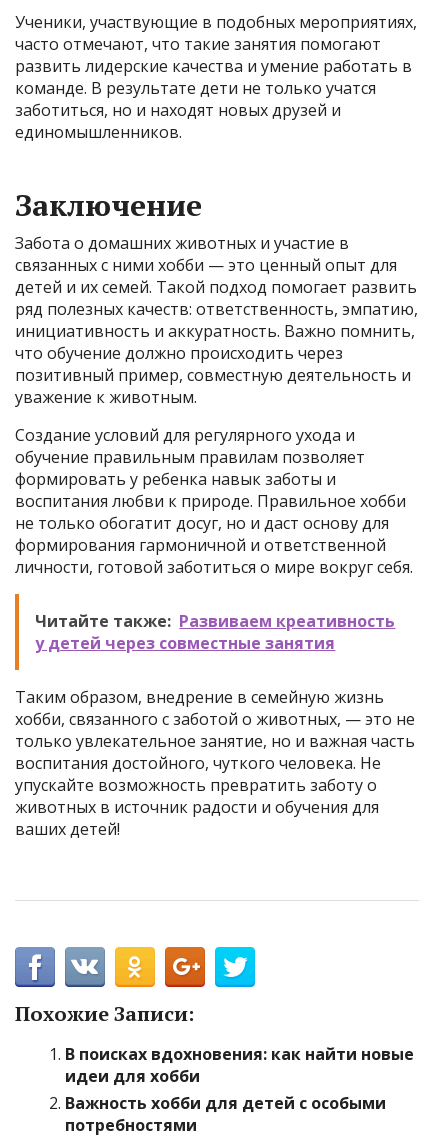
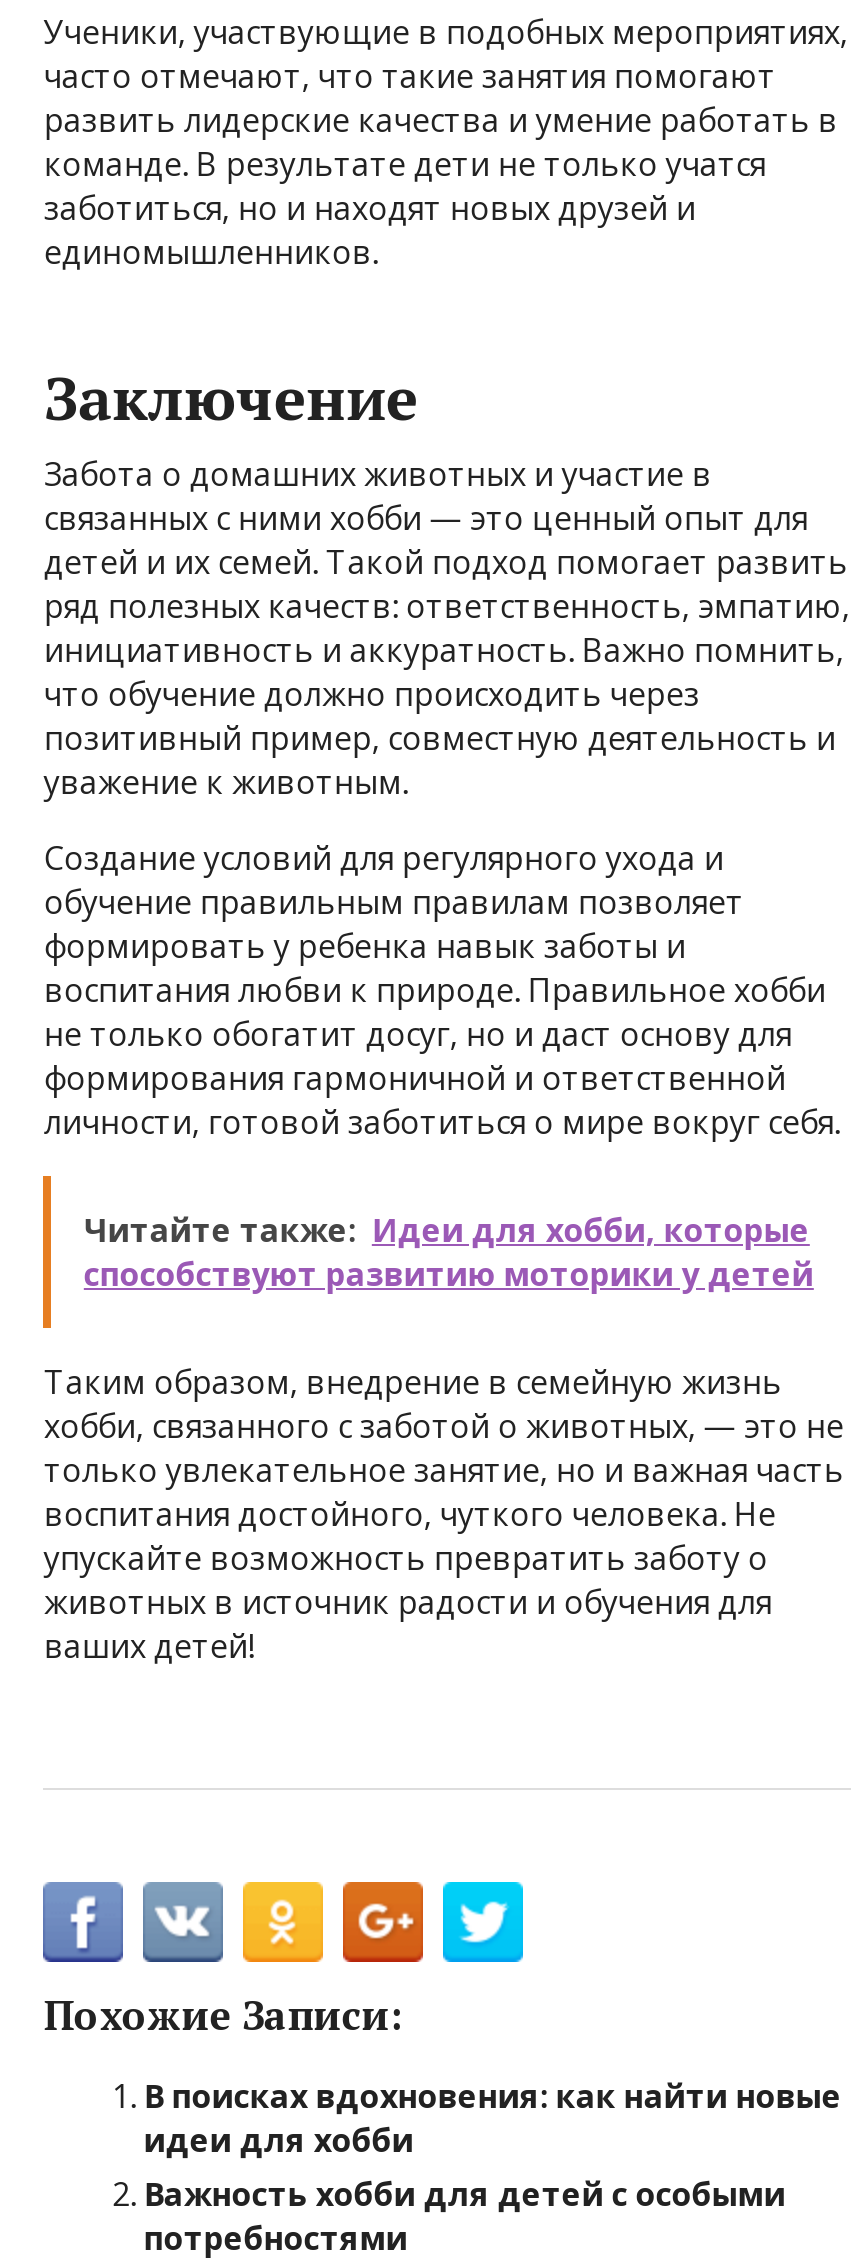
- Читайте также: Развиваем креативность
- у детей через совместные занятия
+ Читайте также: Идеи для хобби, которые
+ способствуют развитию моторики у детей
